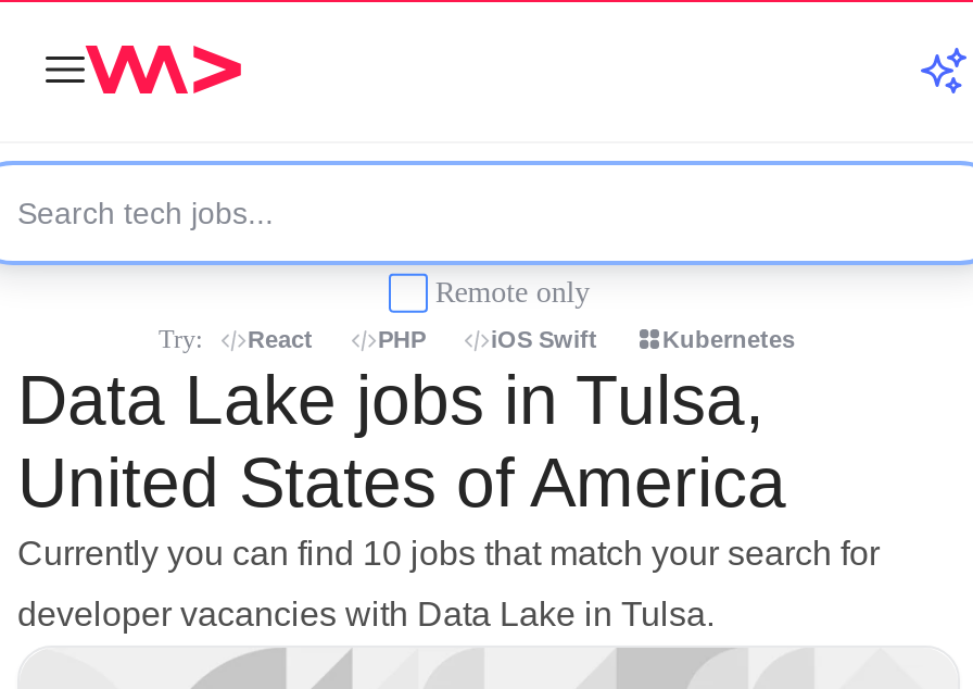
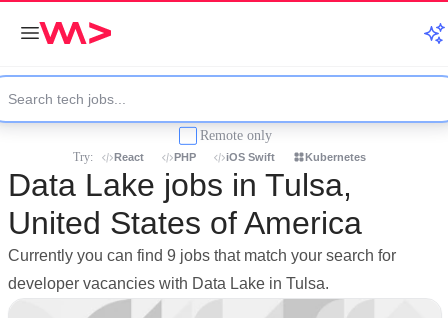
- Currently you can find 10 jobs that match your search for
+ Currently you can find 9 jobs that match your search for
